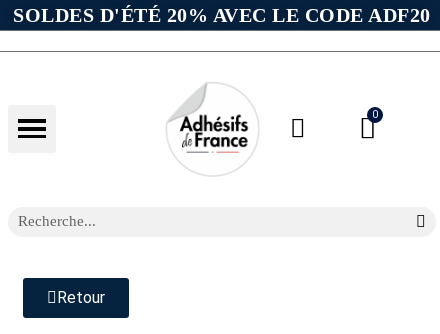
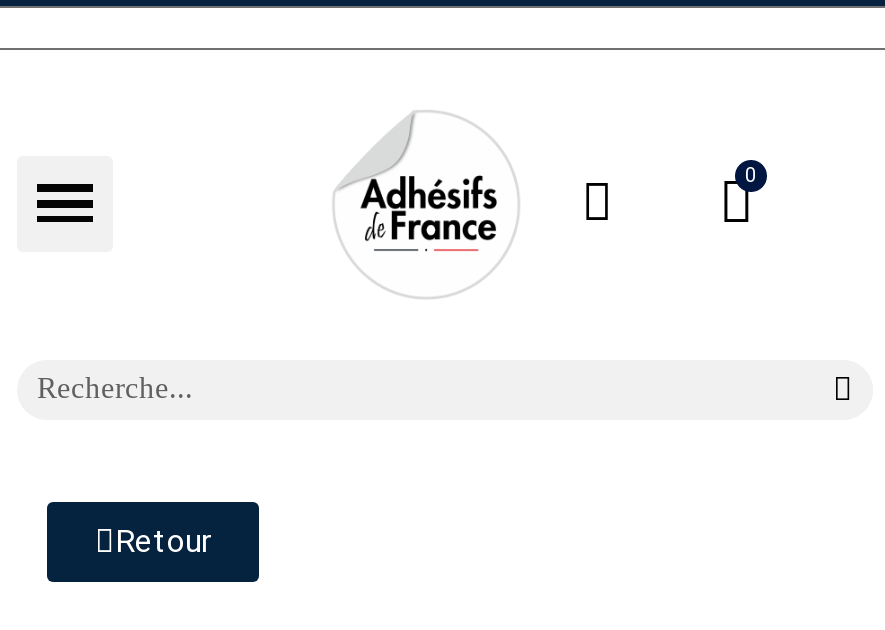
- SOLDES D'ÉTÉ 20% AVEC LE CODE ADF20
